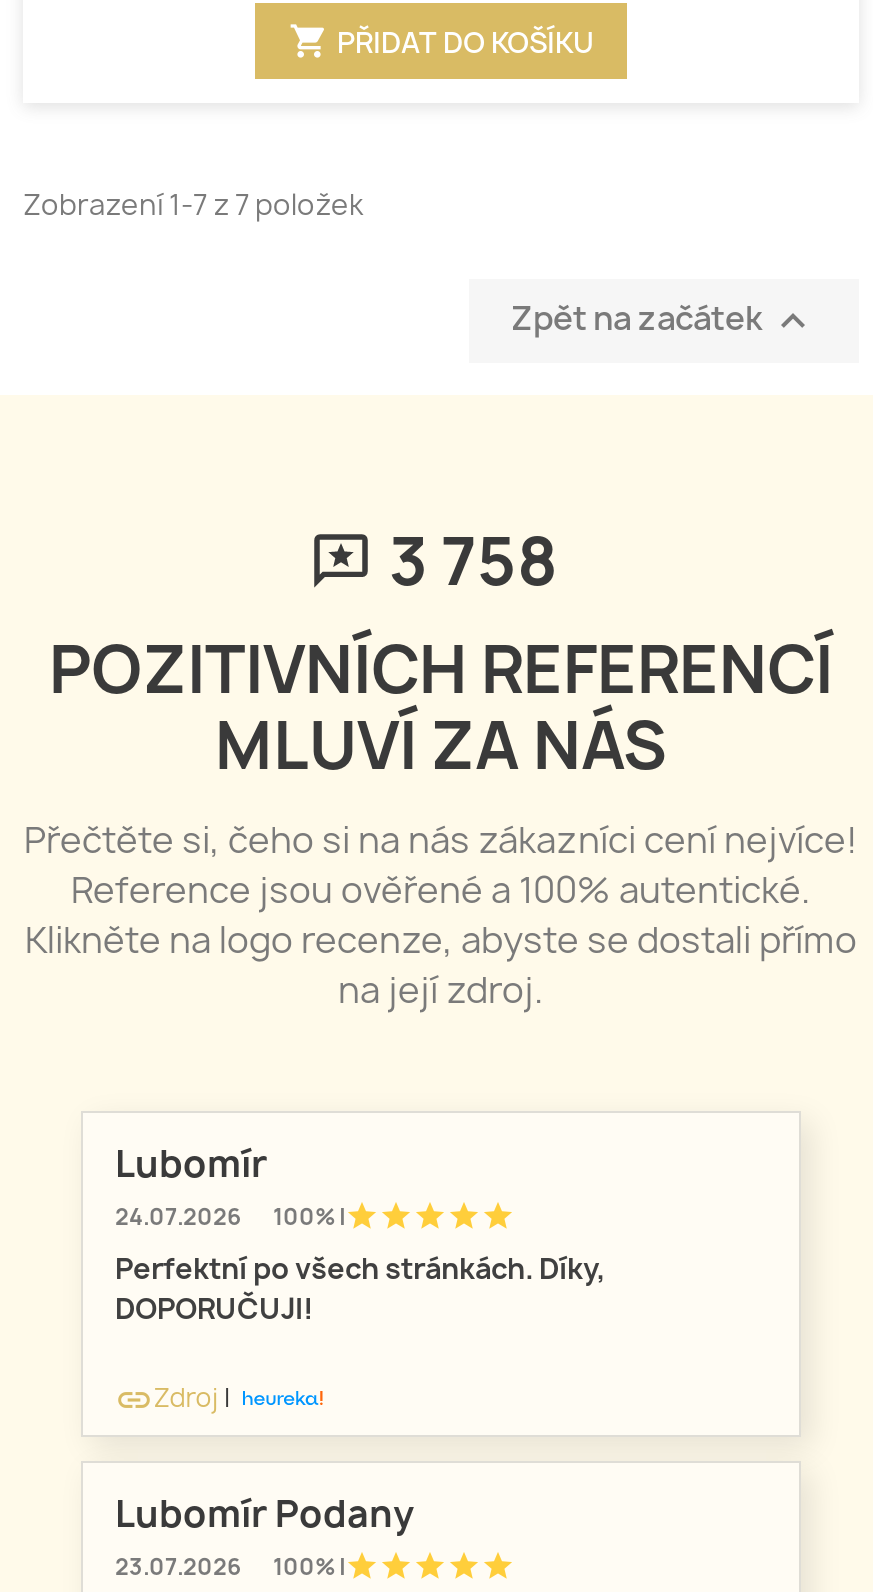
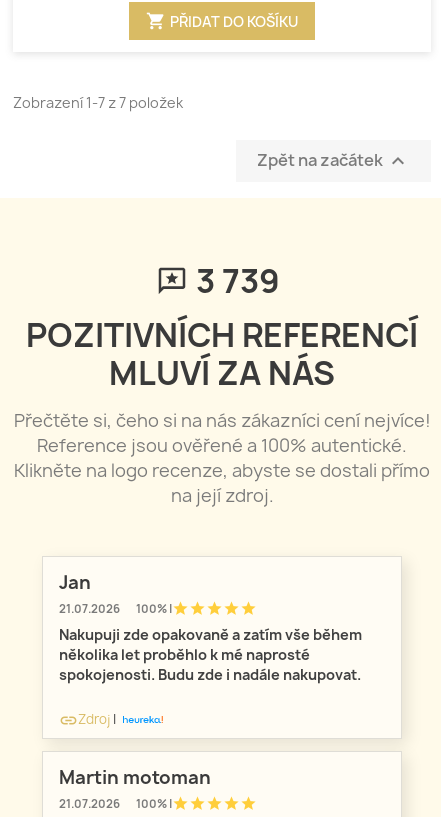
- 3 758
+ 3 739

- Lubomír
- 24.07.2026
+ Jan
+ 21.07.2026

- Perfektní po všech stránkách. Díky,
- DOPORUČUJI!
+ Nakupuji zde opakovaně a zatím vše během
+ několika let proběhlo k mé naprosté
+ spokojenosti. Budu zde i nadále nakupovat.

- Lubomír Podany
- 23.07.2026
+ Martin motoman
+ 21.07.2026
